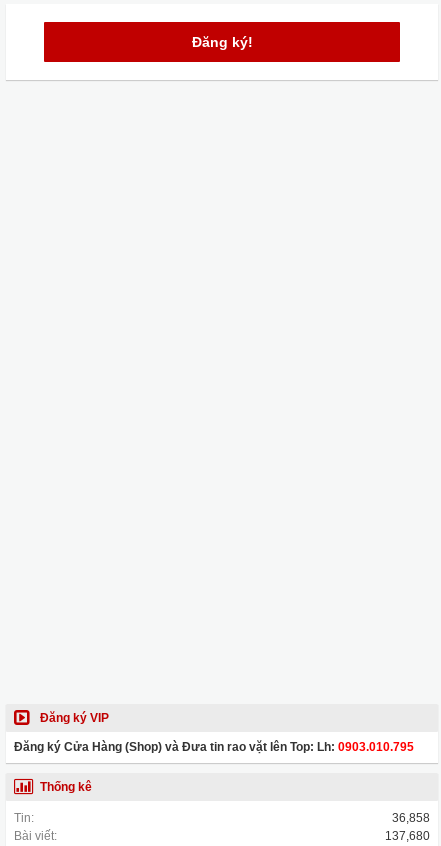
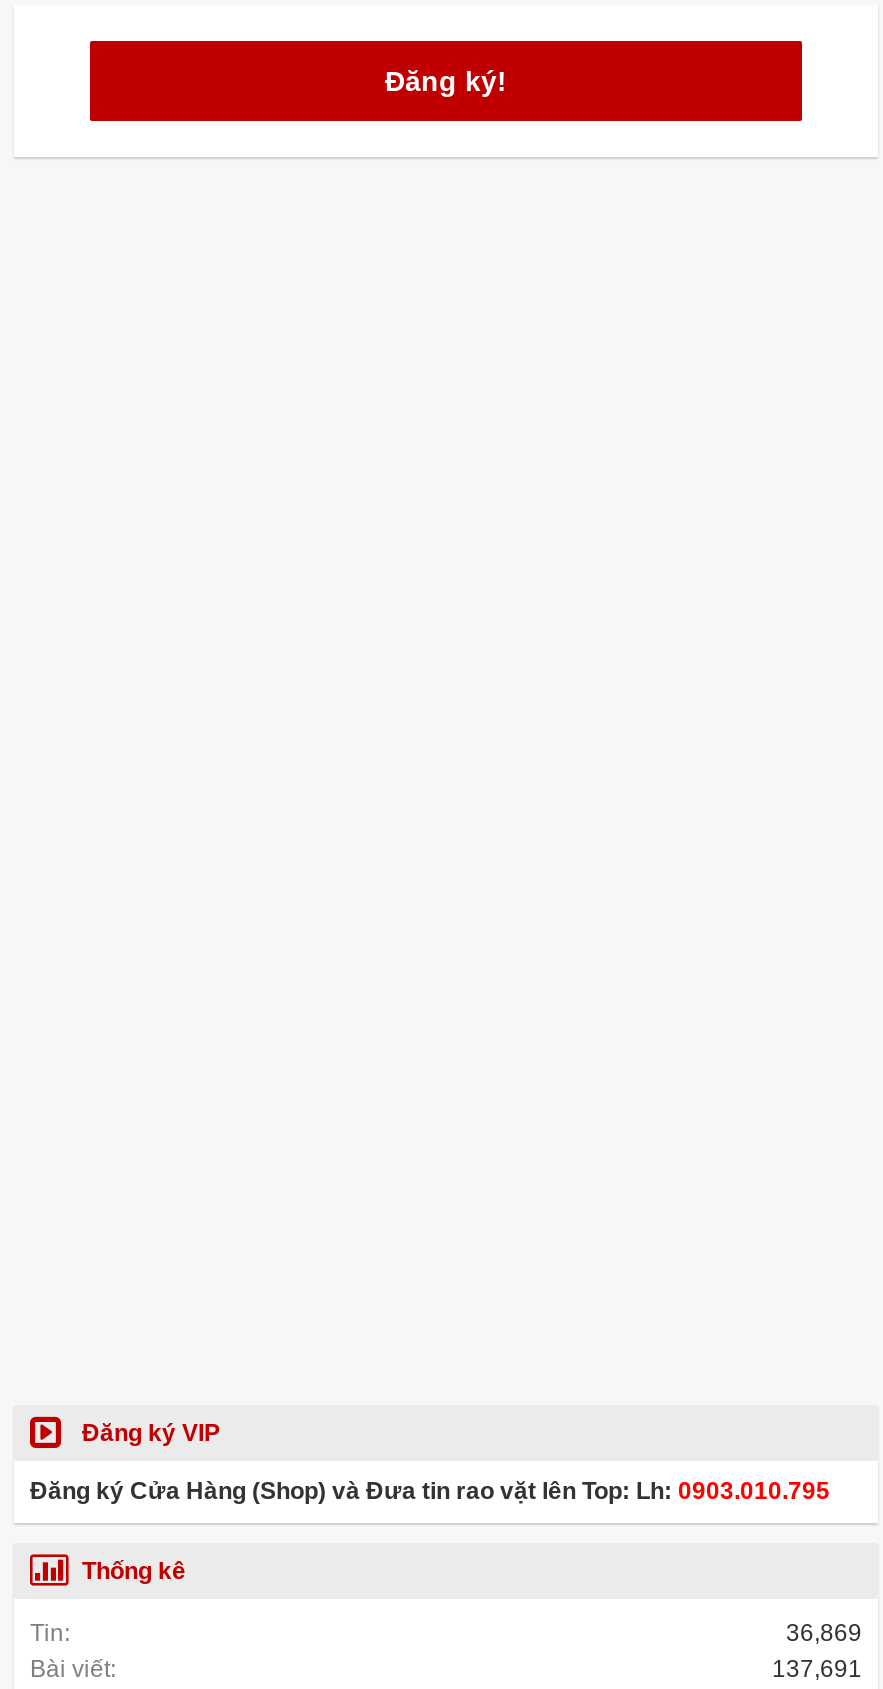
- 36,858
+ 36,869

- 137,680
+ 137,691
